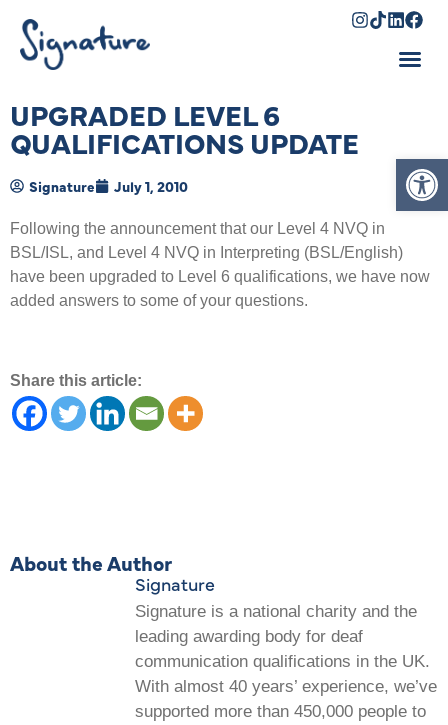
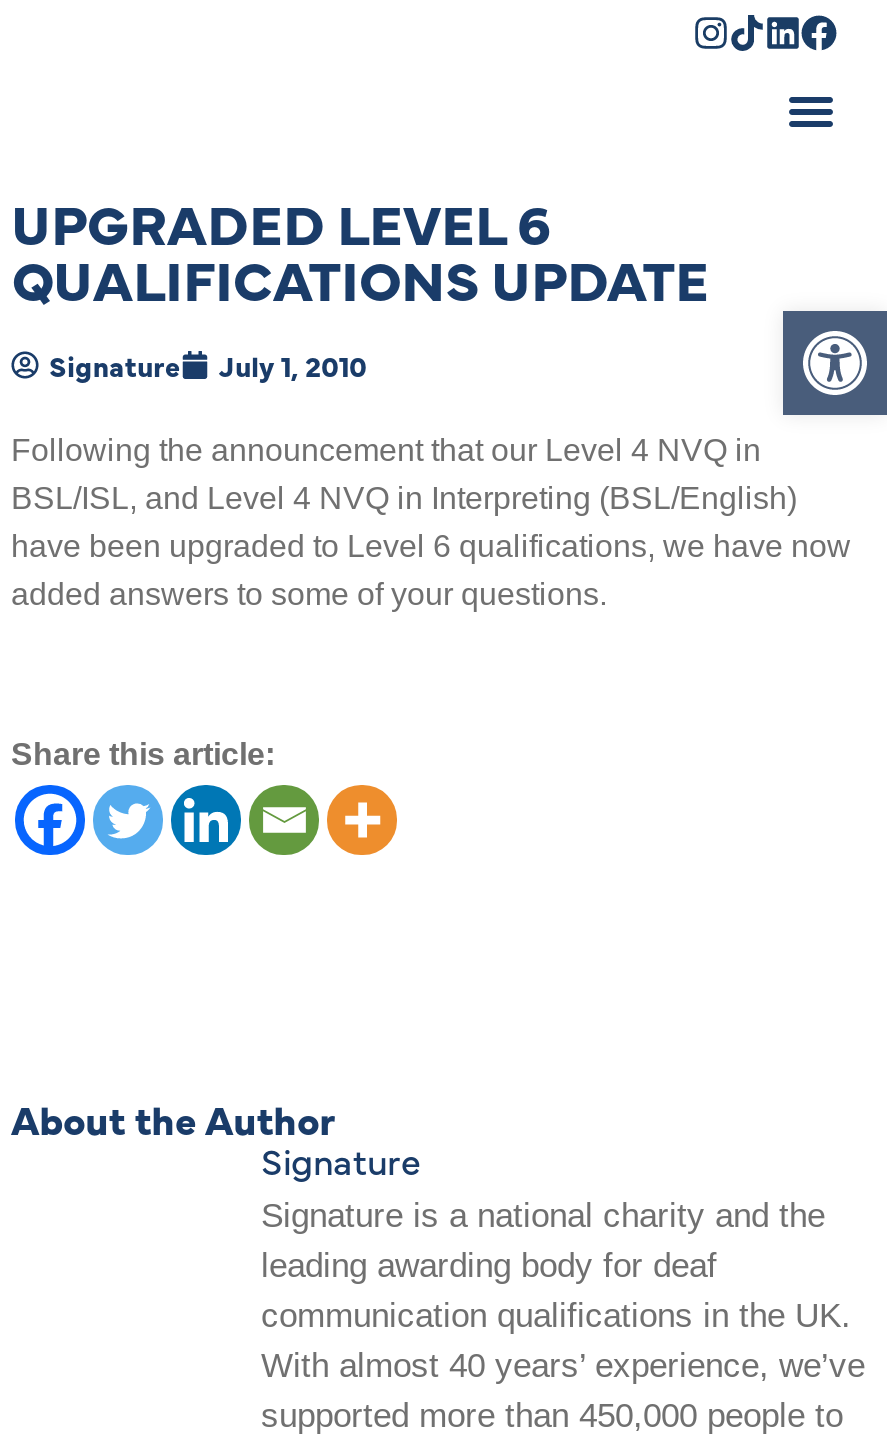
- [image]
